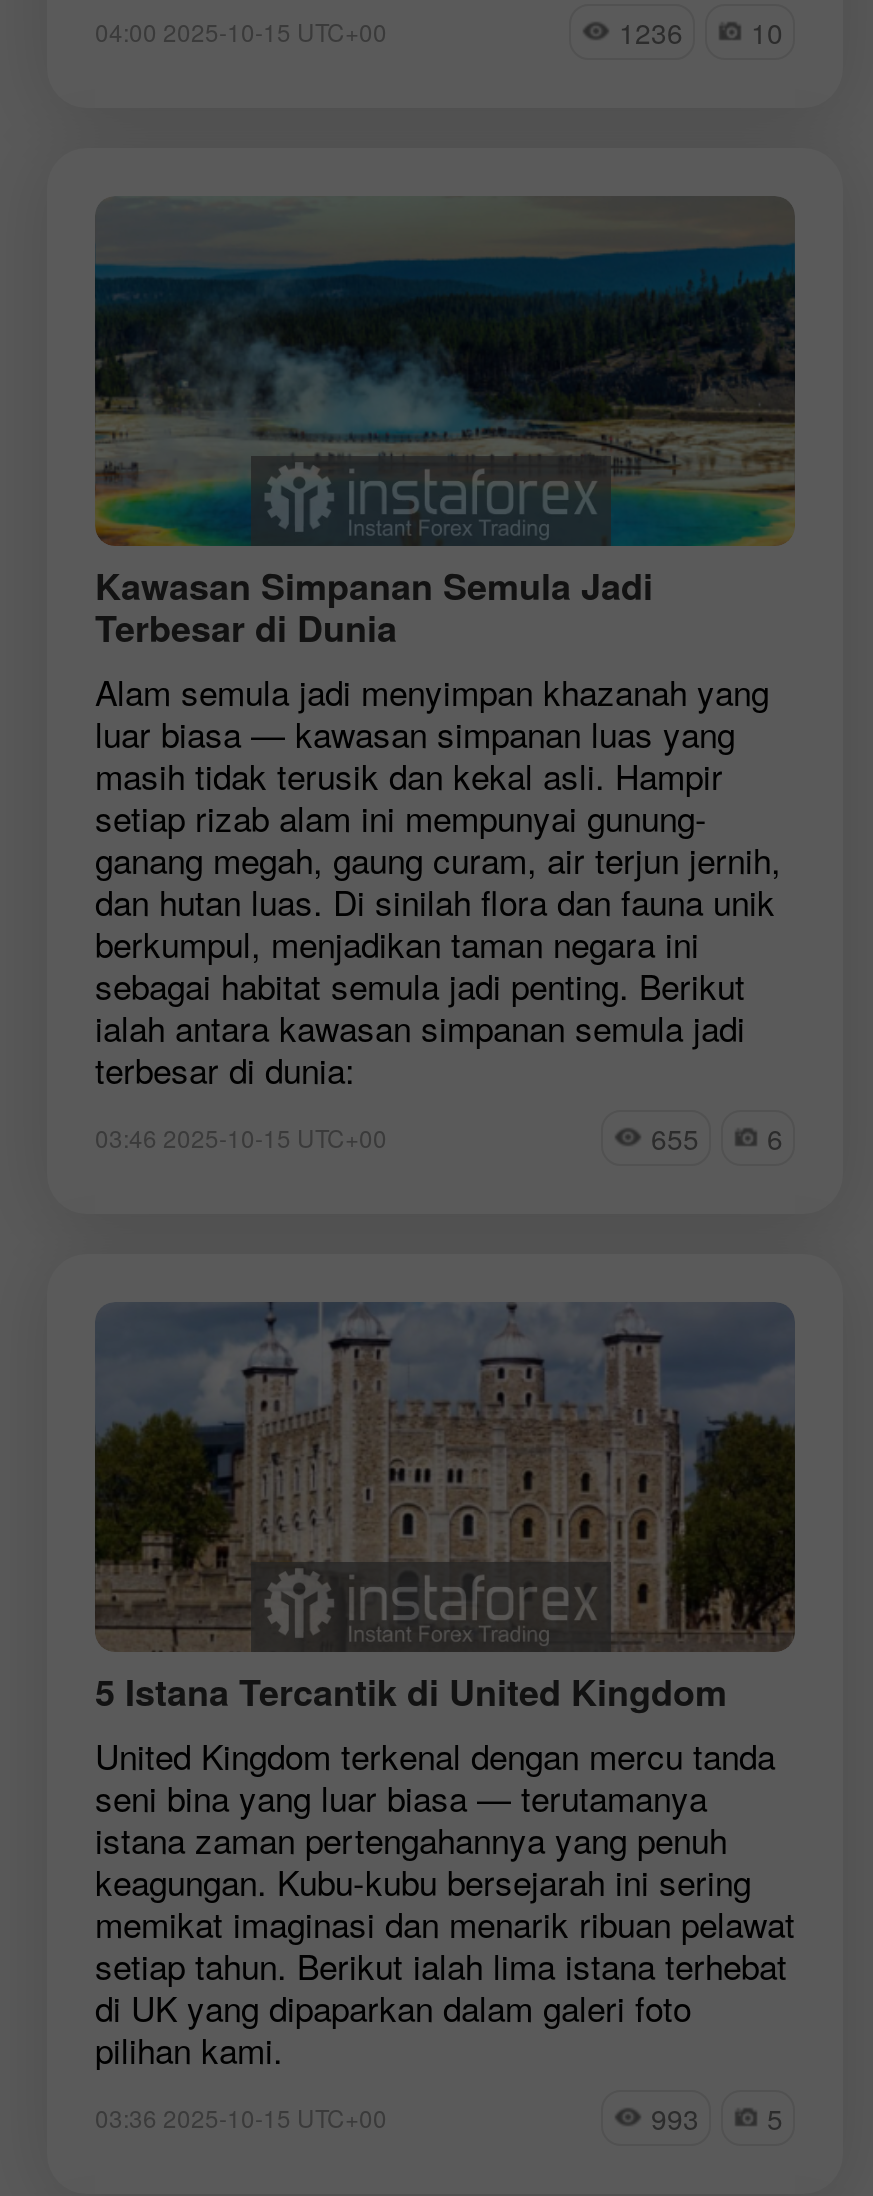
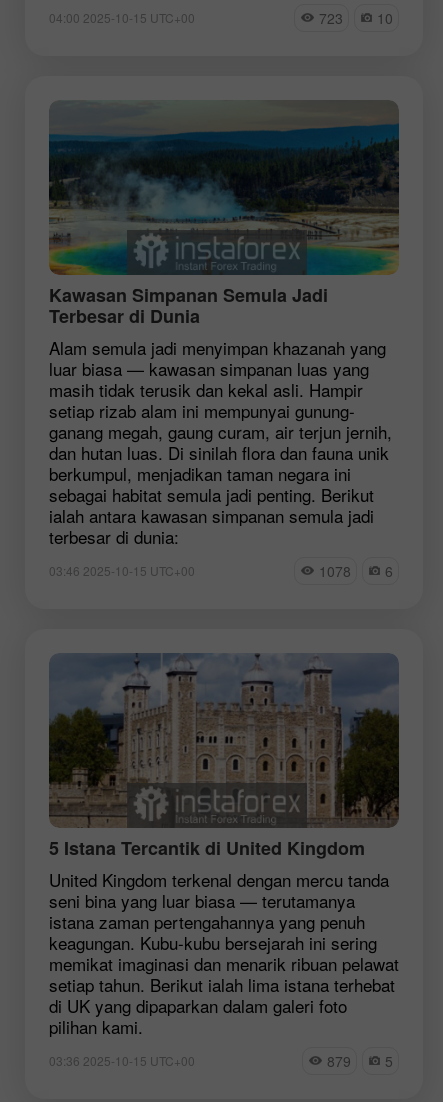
- 1236 10
+ 723 10

- 655 6
+ 1078 6

- 993 5
+ 879 5
